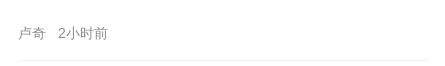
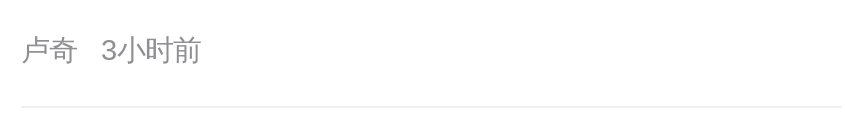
- 卢奇 2小时前
+ 卢奇 3小时前
